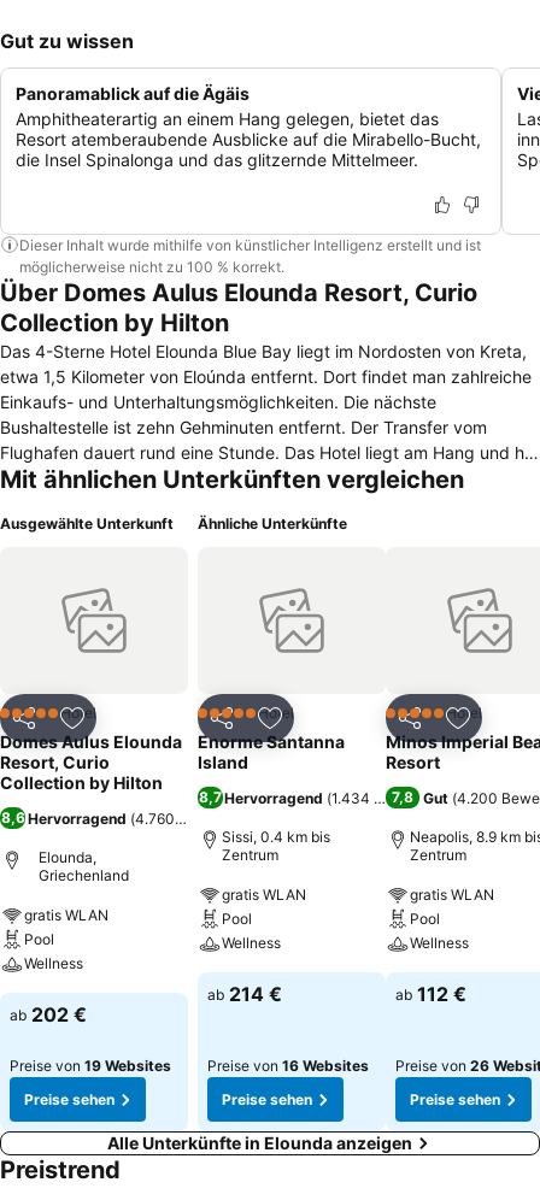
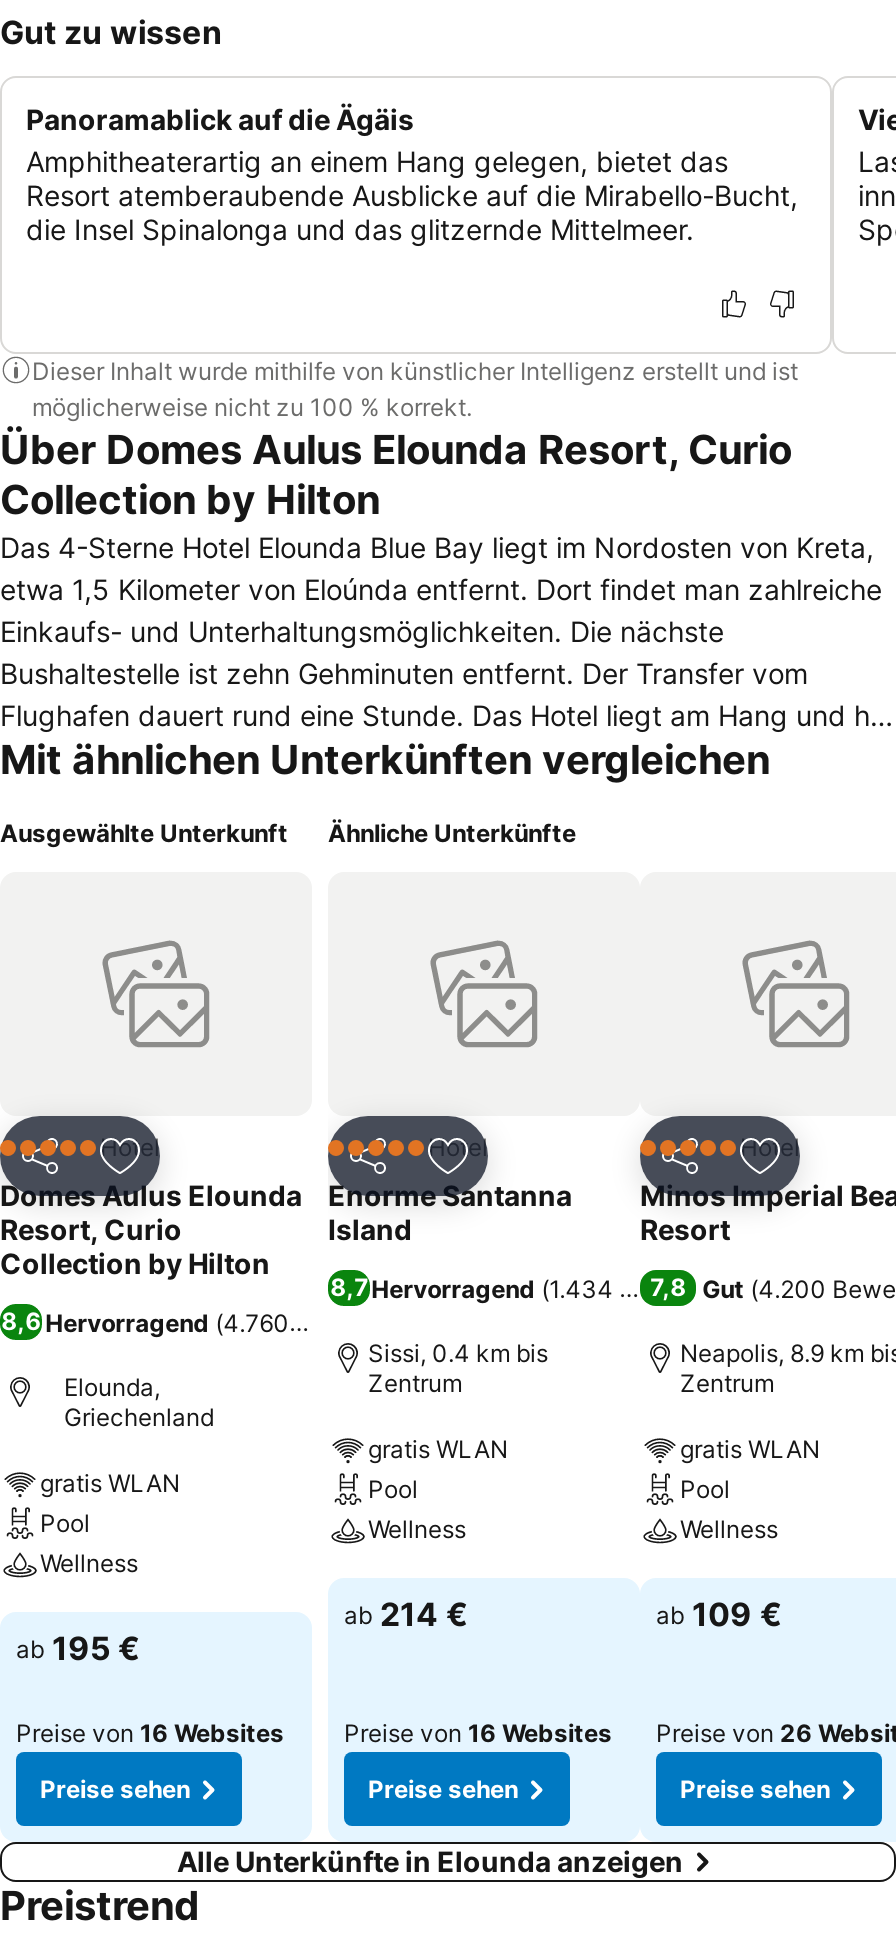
- ab 112 €
+ ab 109 €

- ab 202 €
+ ab 195 €

- Preise von 19 Websites
+ Preise von 16 Websites
